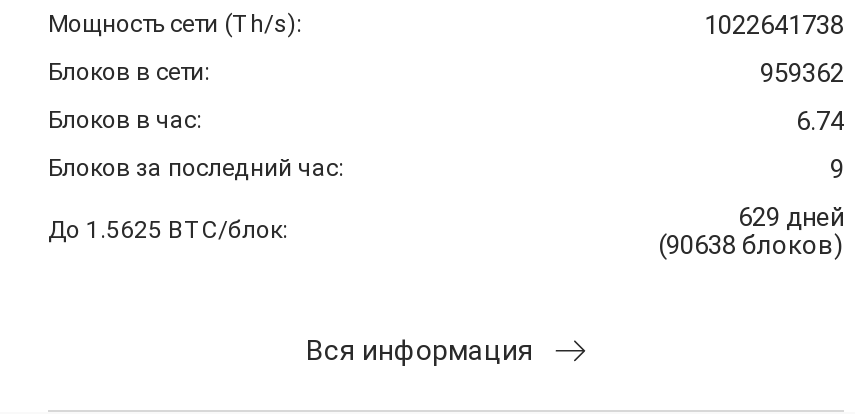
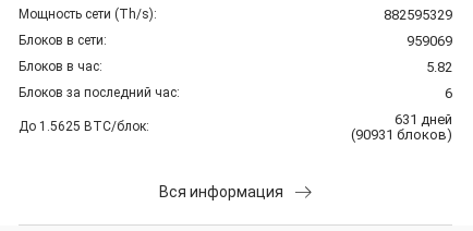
- 1022641738
+ 882595329

- 959362
+ 959069

- 6.74
+ 5.82

- 9
+ 6

- 629 дней
+ 631 дней

- (90638 блоков)
+ (90931 блоков)
